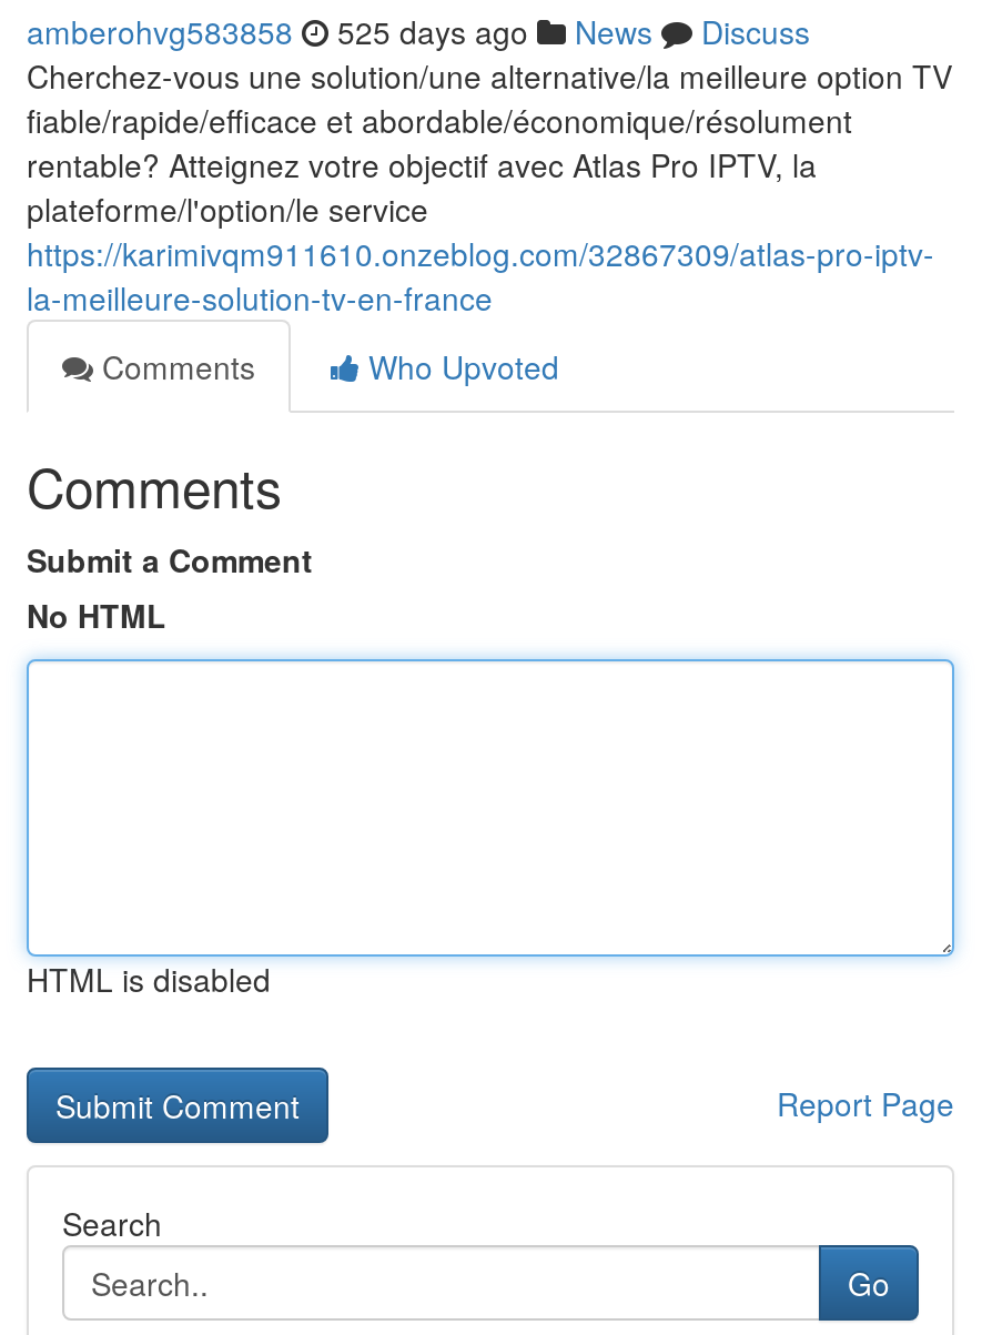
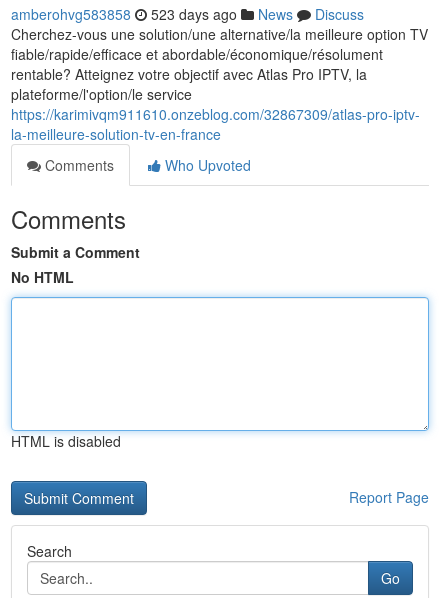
- amberohvg583858 525 days ago News Discuss
+ amberohvg583858 523 days ago News Discuss
